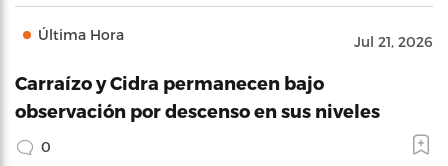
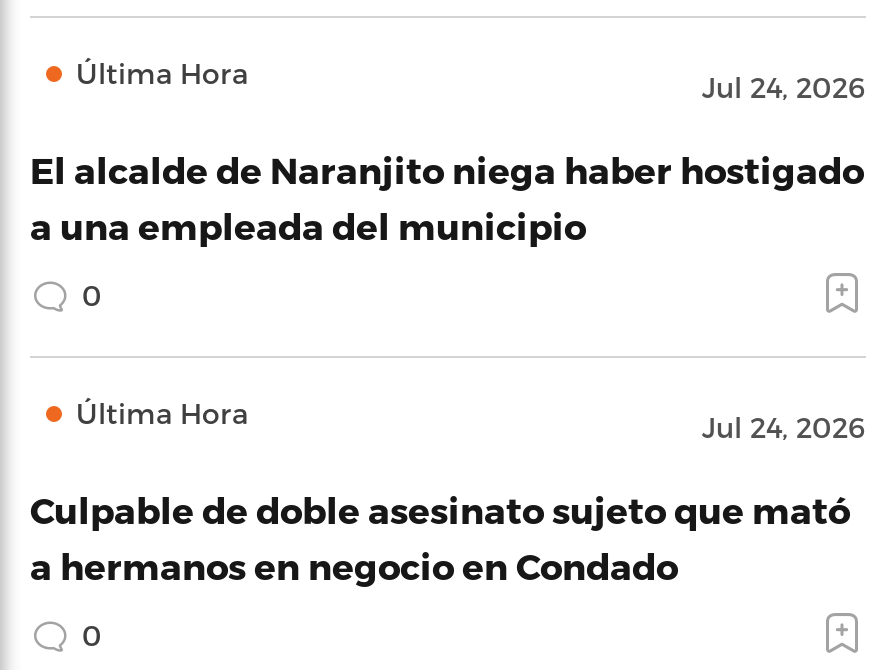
- Jul 21, 2026
- Carraízo y Cidra permanecen bajo
- observación por descenso en sus niveles
+ Jul 24, 2026
+ El alcalde de Naranjito niega haber hostigado
+ a una empleada del municipio
+ 0
+ Última Hora
+ Jul 24, 2026
+ Culpable de doble asesinato sujeto que mató
+ a hermanos en negocio en Condado
